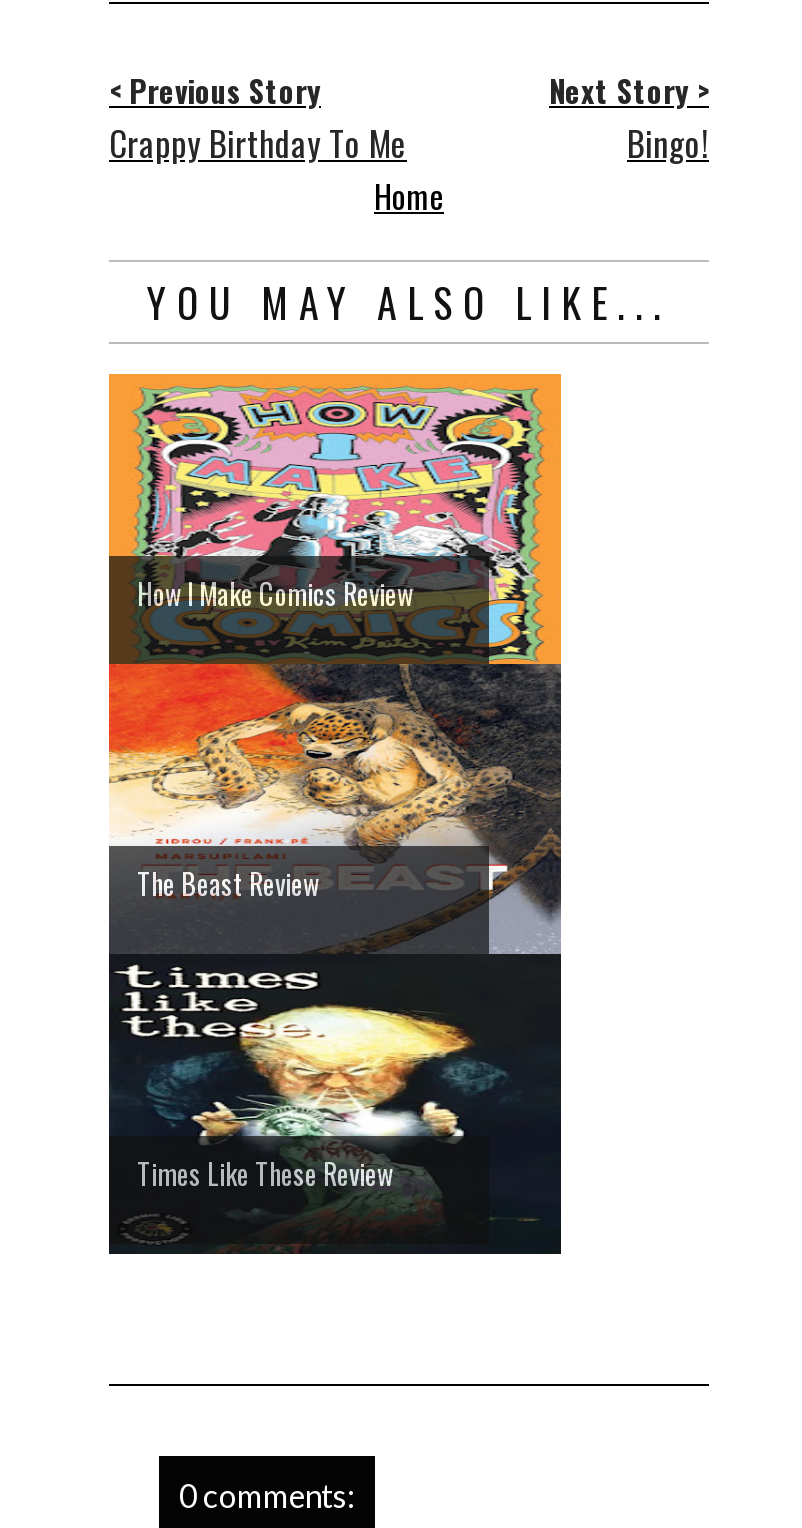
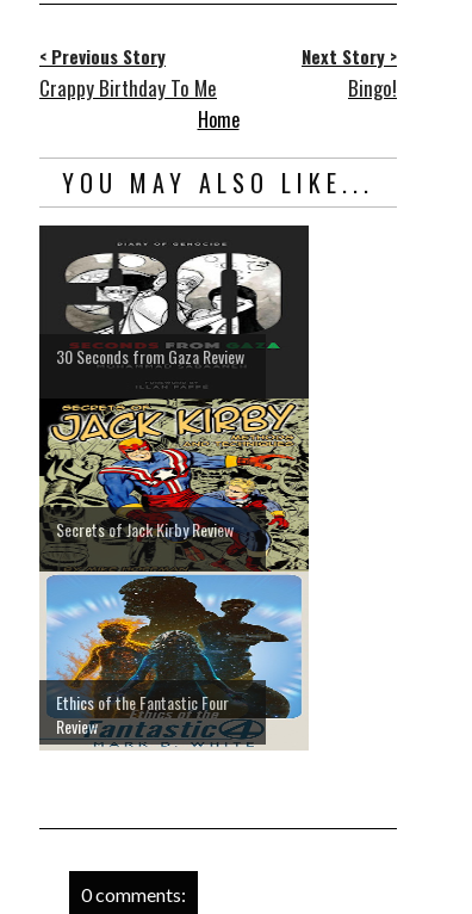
- [image]
- How I Make Comics Review
+ [image]
+ 30 Seconds from Gaza Review

- The Beast Review
+ Secrets of Jack Kirby Review

- Times Like These Review
+ Ethics of the Fantastic Four
+ Review
